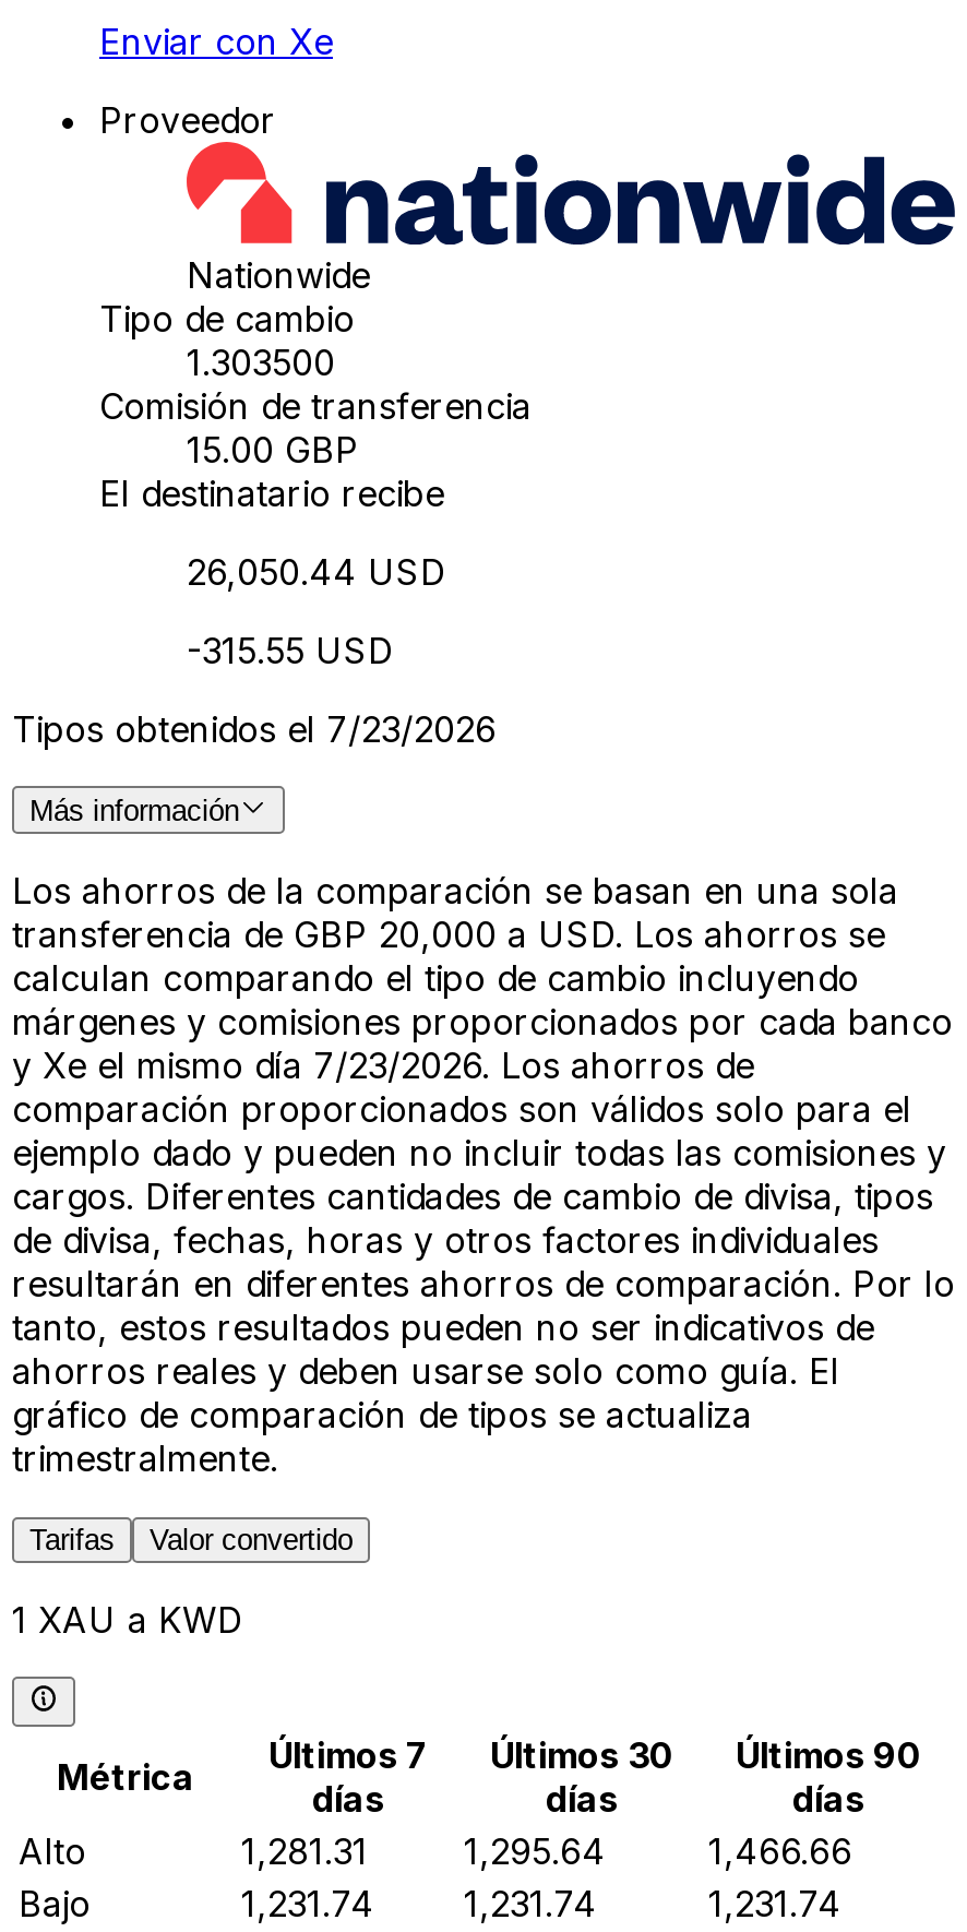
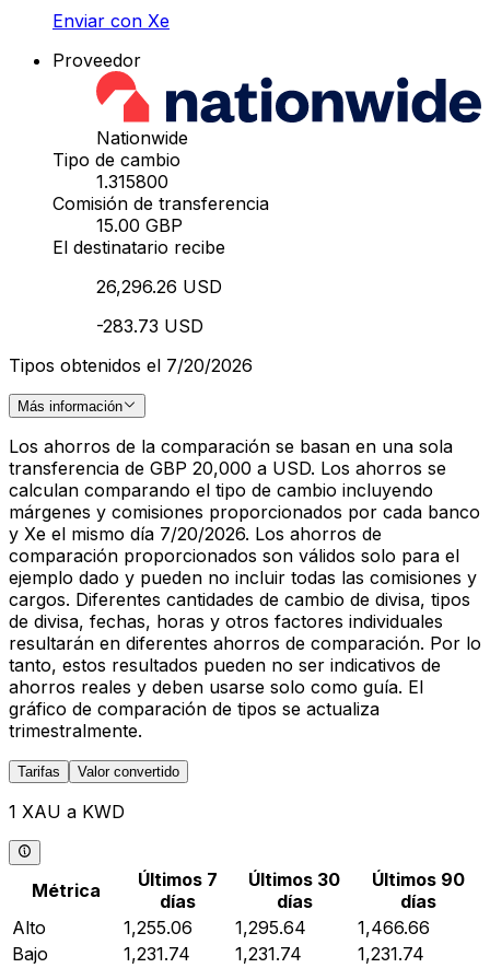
- 1.303500
+ 1.315800

- 26,050.44 USD
+ 26,296.26 USD

- -315.55 USD
+ -283.73 USD

- Tipos obtenidos el 7/23/2026
+ Tipos obtenidos el 7/20/2026

- y Xe el mismo día 7/23/2026. Los ahorros de
+ y Xe el mismo día 7/20/2026. Los ahorros de

- 1,281.31
+ 1,255.06
